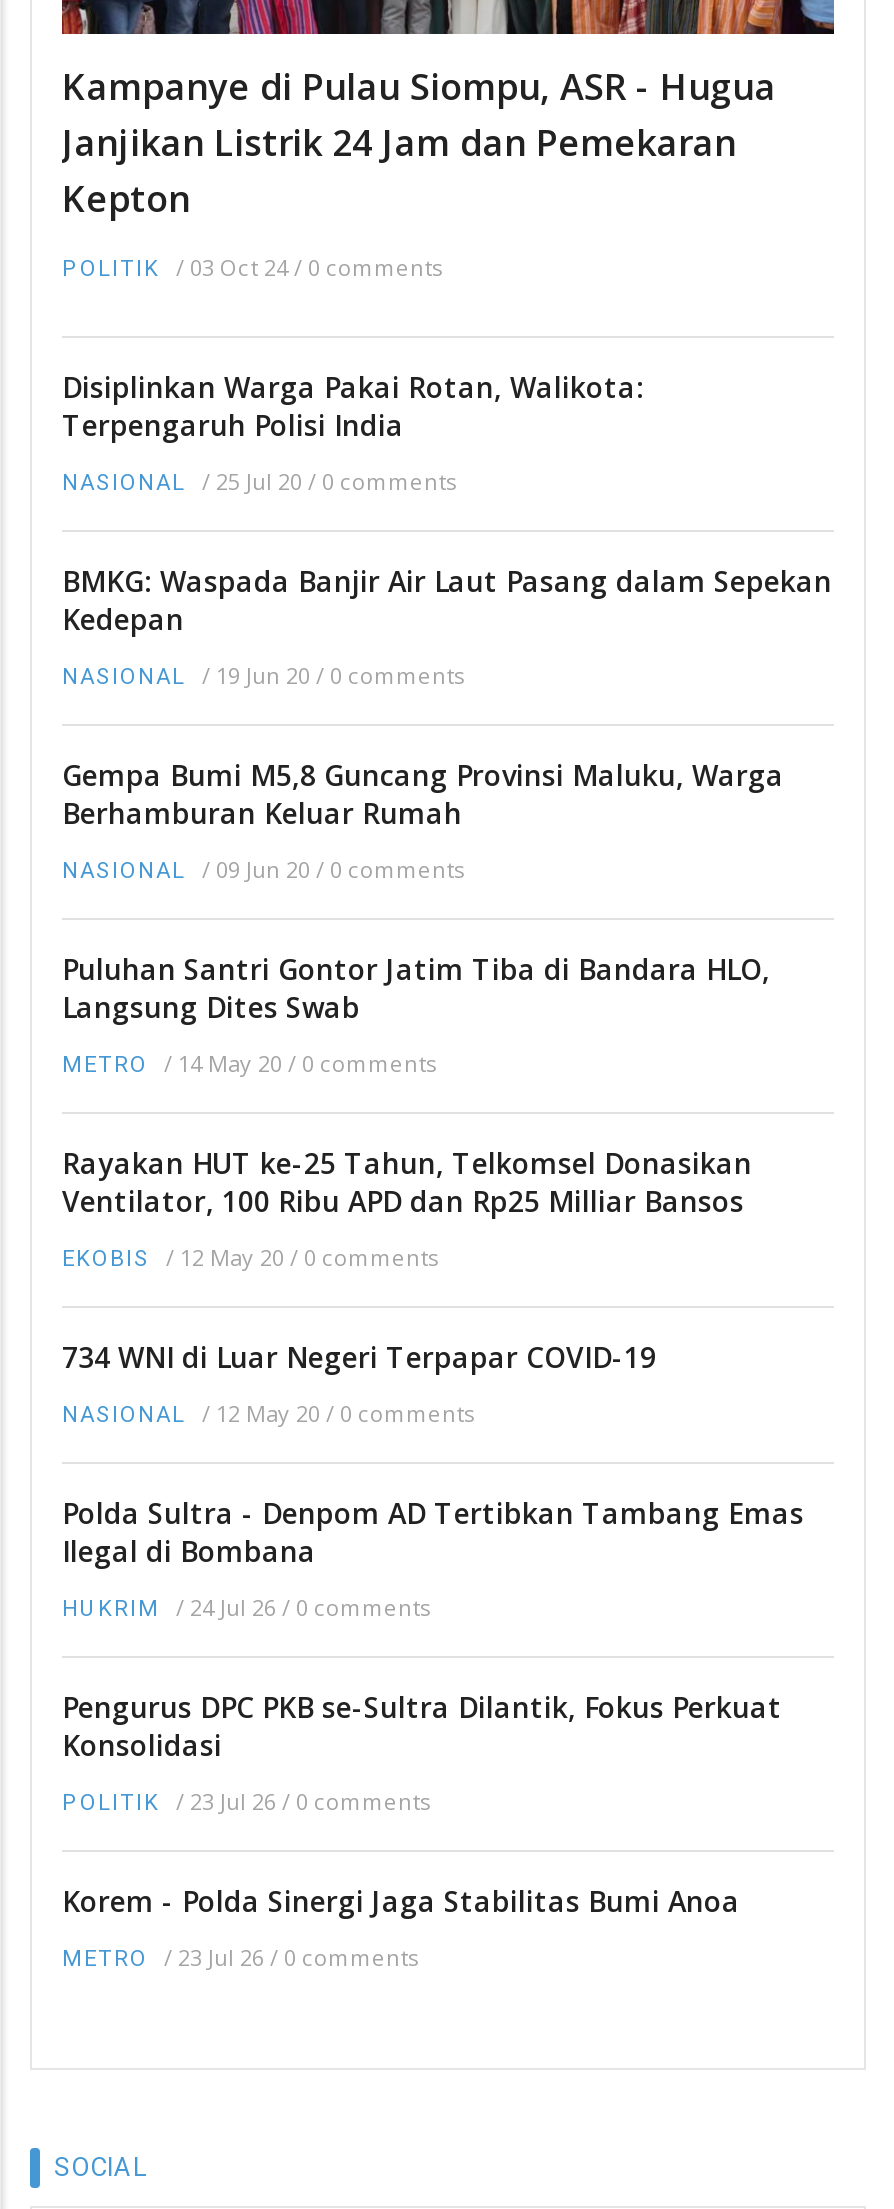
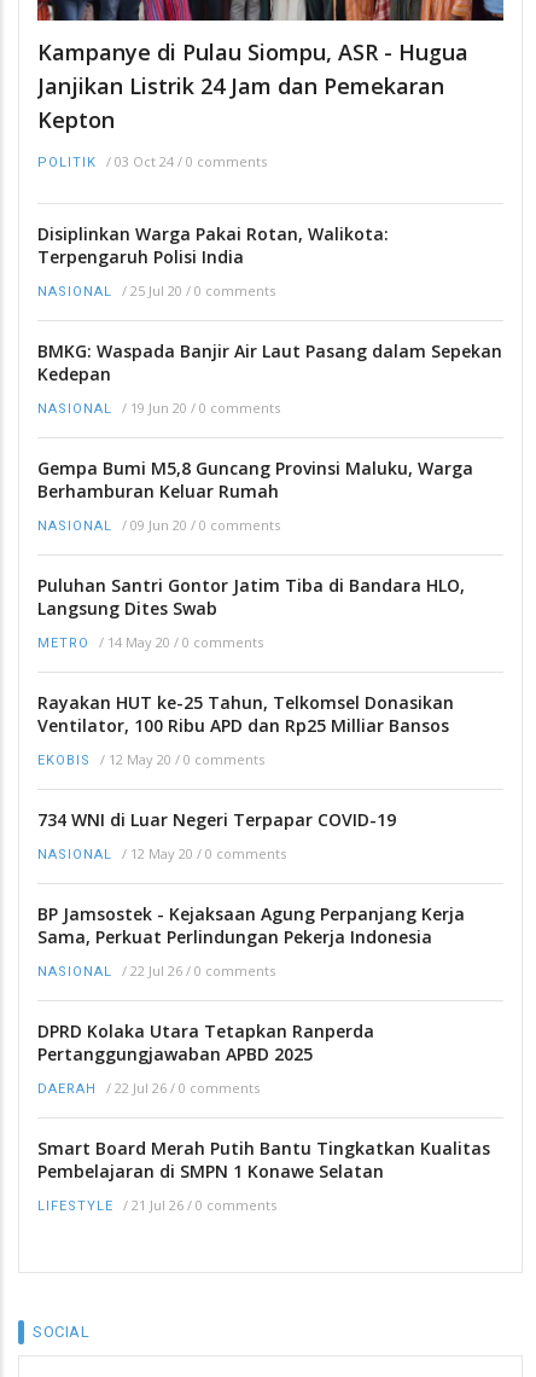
- Polda Sultra - Denpom AD Tertibkan Tambang Emas
- Ilegal di Bombana
+ BP Jamsostek - Kejaksaan Agung Perpanjang Kerja
+ Sama, Perkuat Perlindungan Pekerja Indonesia

- HUKRIM / 24 Jul 26 / 0 comments
+ NASIONAL / 22 Jul 26 / 0 comments

- Pengurus DPC PKB se-Sultra Dilantik, Fokus Perkuat
- Konsolidasi
+ DPRD Kolaka Utara Tetapkan Ranperda
+ Pertanggungjawaban APBD 2025

- POLITIK / 23 Jul 26 / 0 comments
+ DAERAH / 22 Jul 26 / 0 comments

- Korem - Polda Sinergi Jaga Stabilitas Bumi Anoa
+ Smart Board Merah Putih Bantu Tingkatkan Kualitas
+ Pembelajaran di SMPN 1 Konawe Selatan

- METRO / 23 Jul 26 / 0 comments
+ LIFESTYLE / 21 Jul 26 / 0 comments
